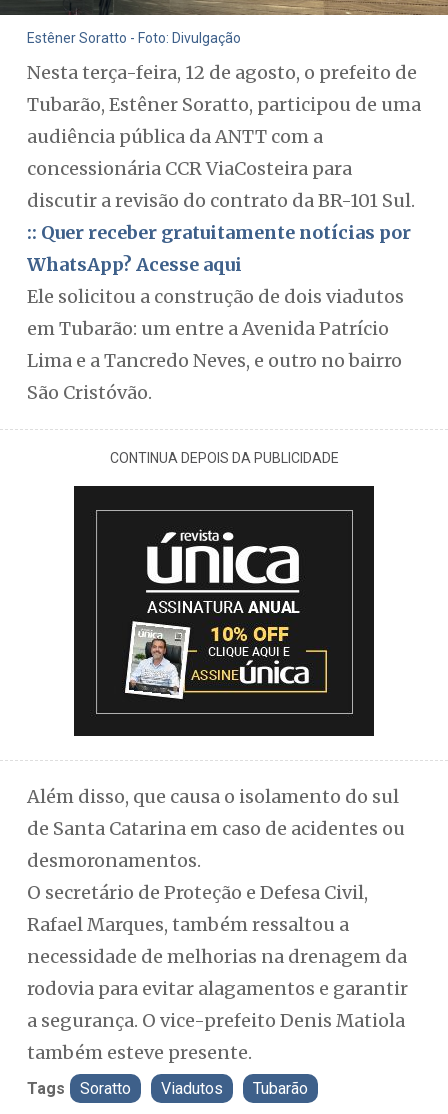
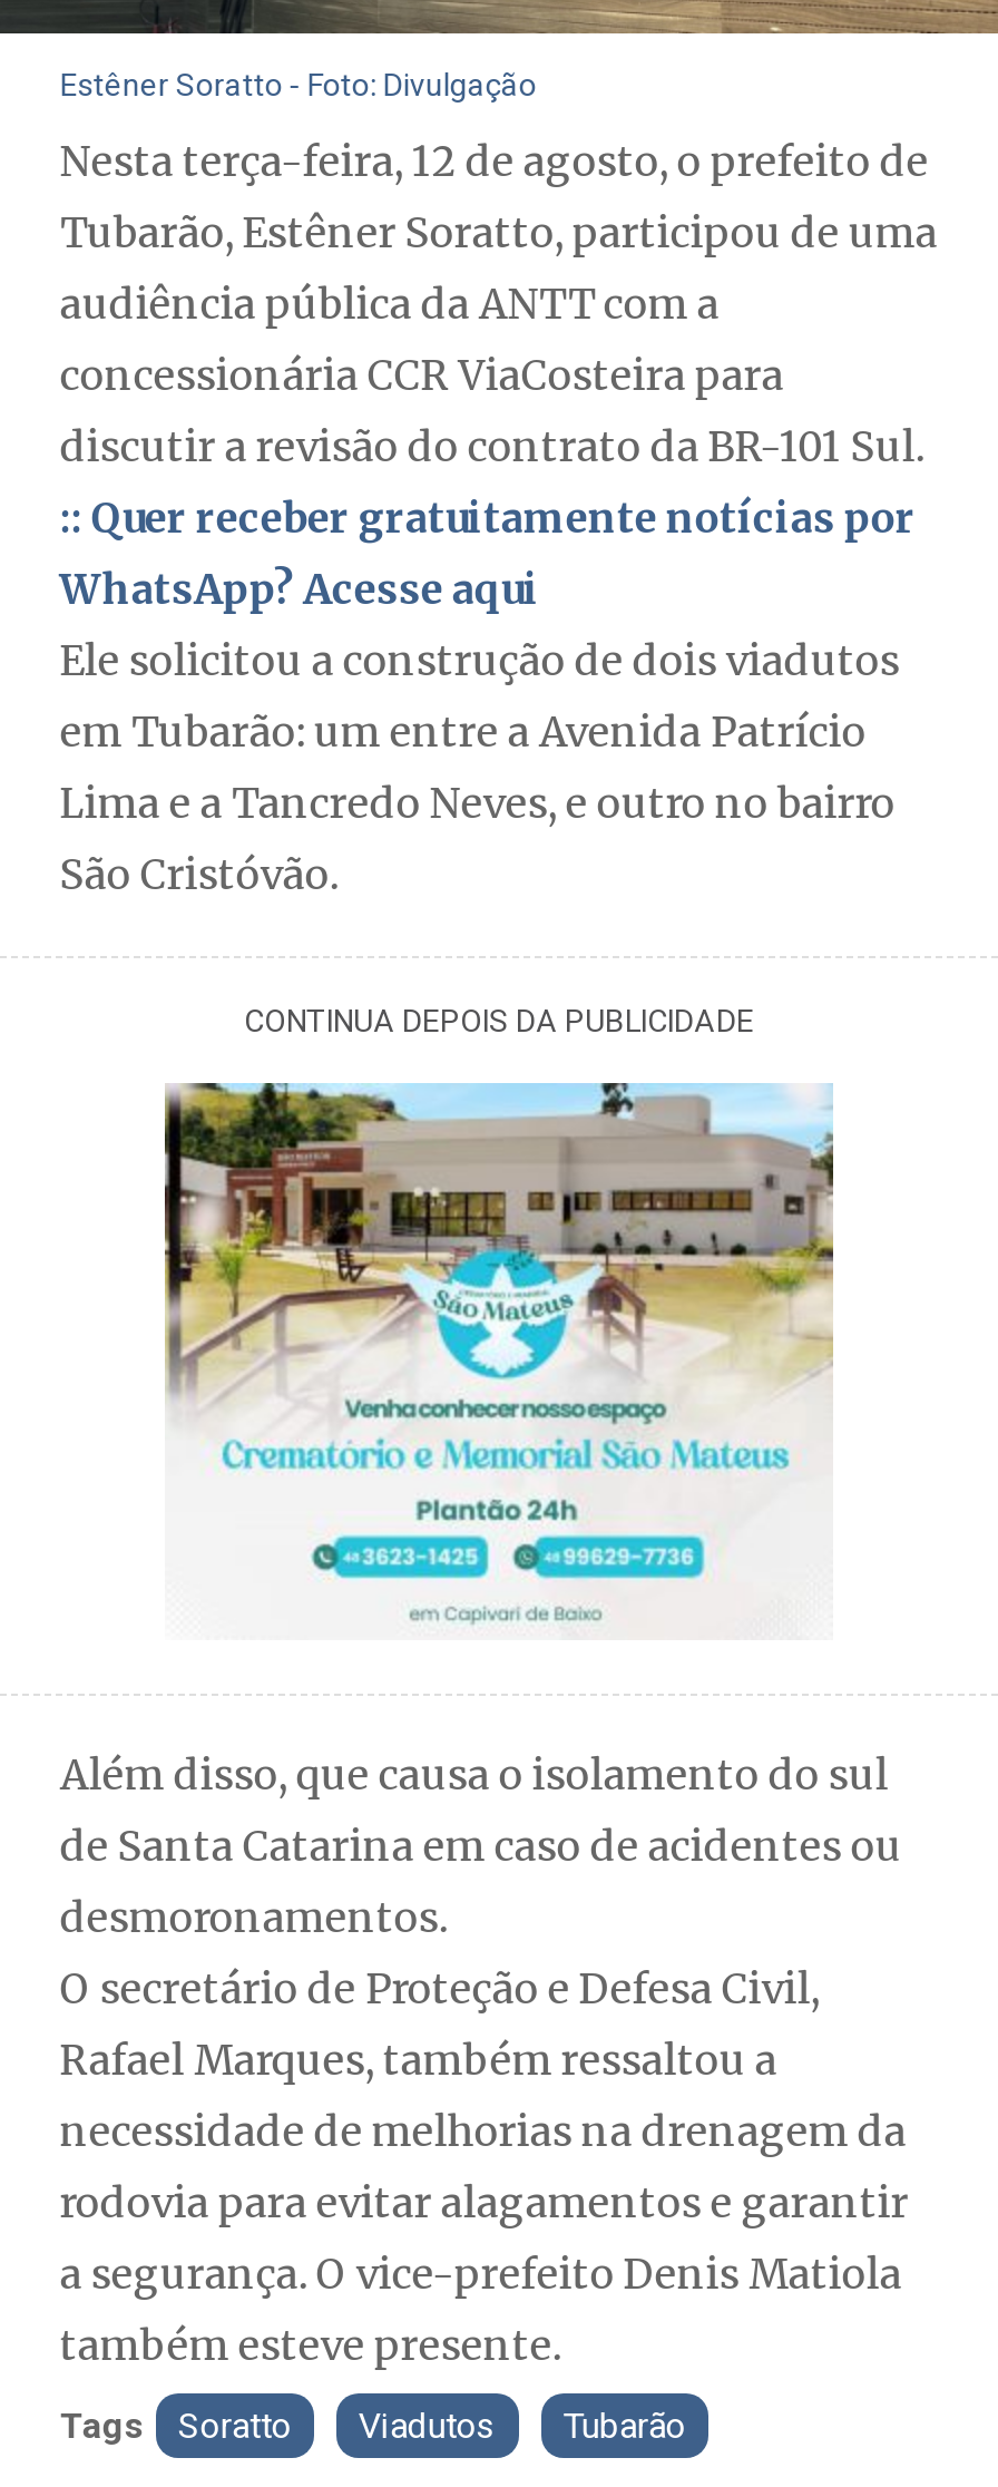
- [image]
+ [image]
